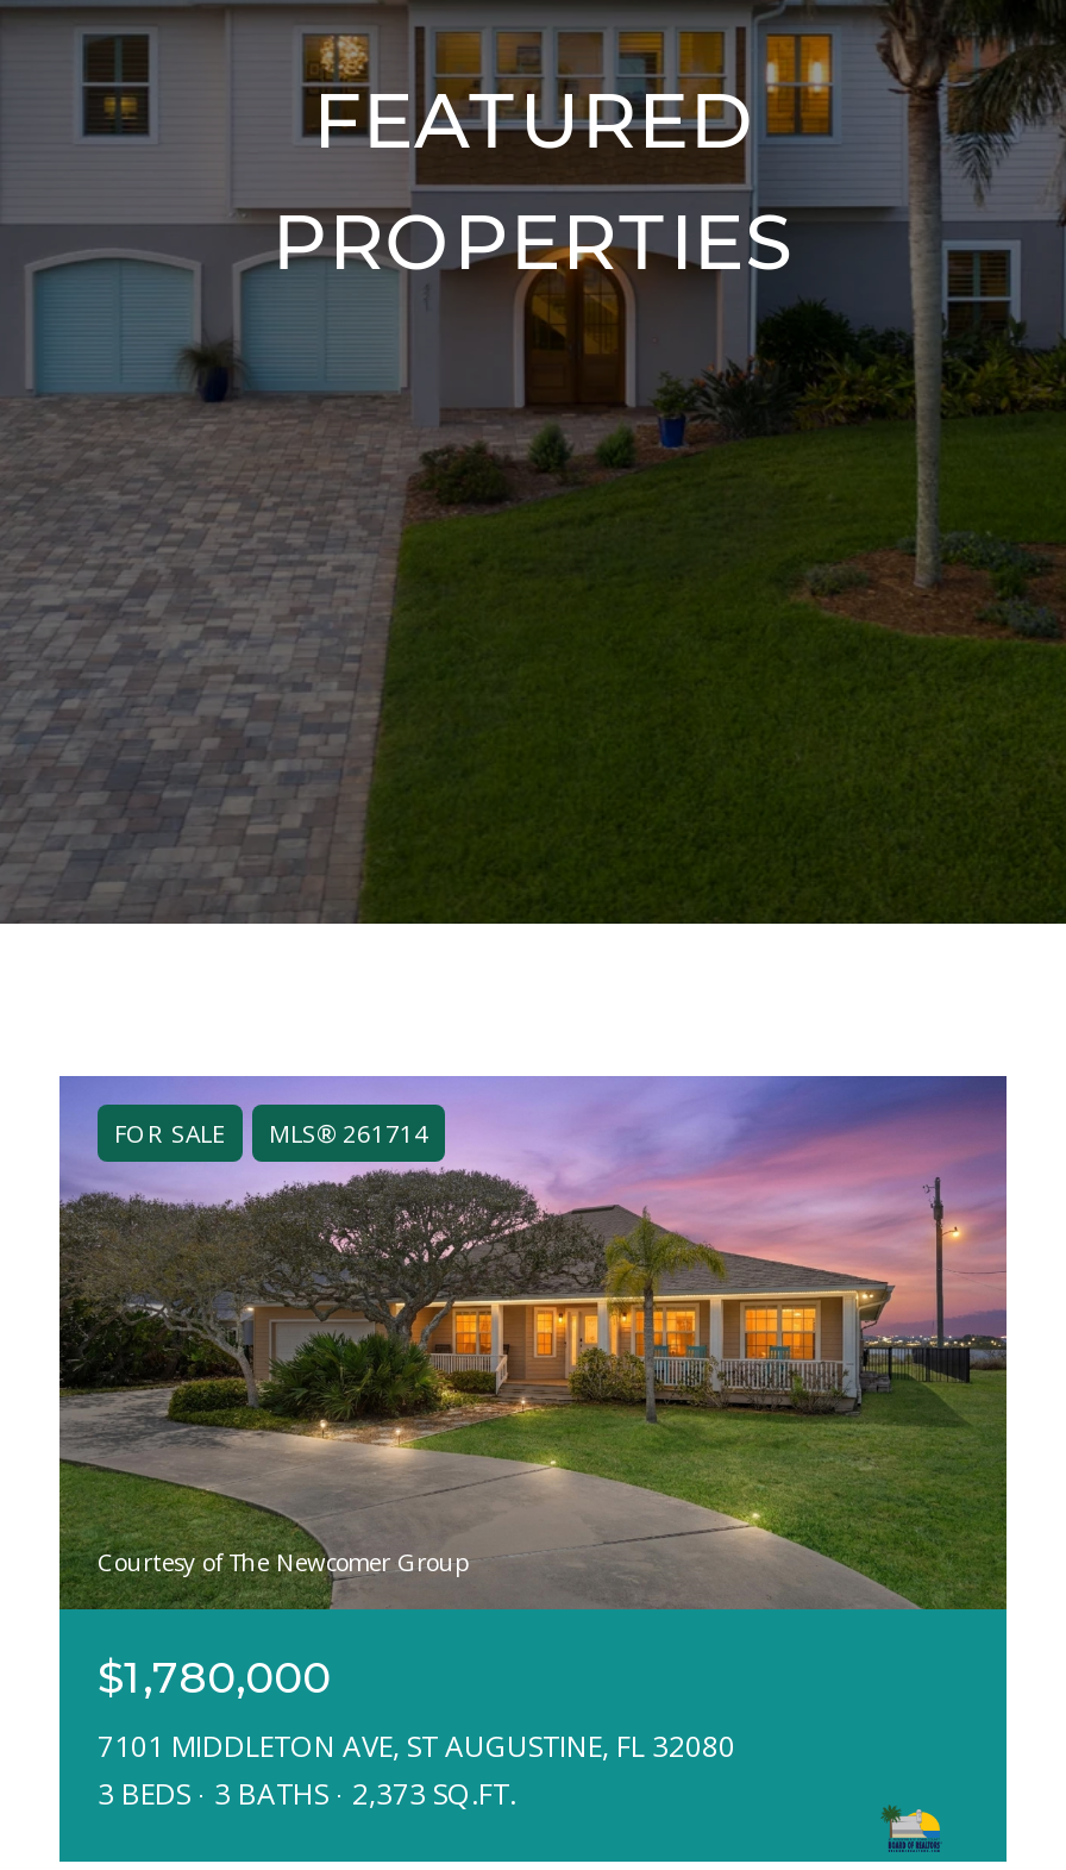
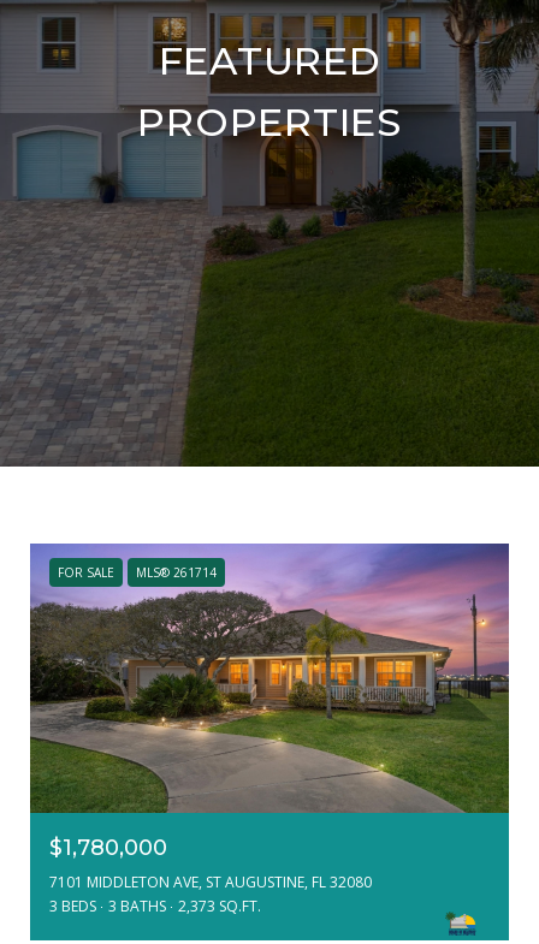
- Courtesy of The Newcomer Group
